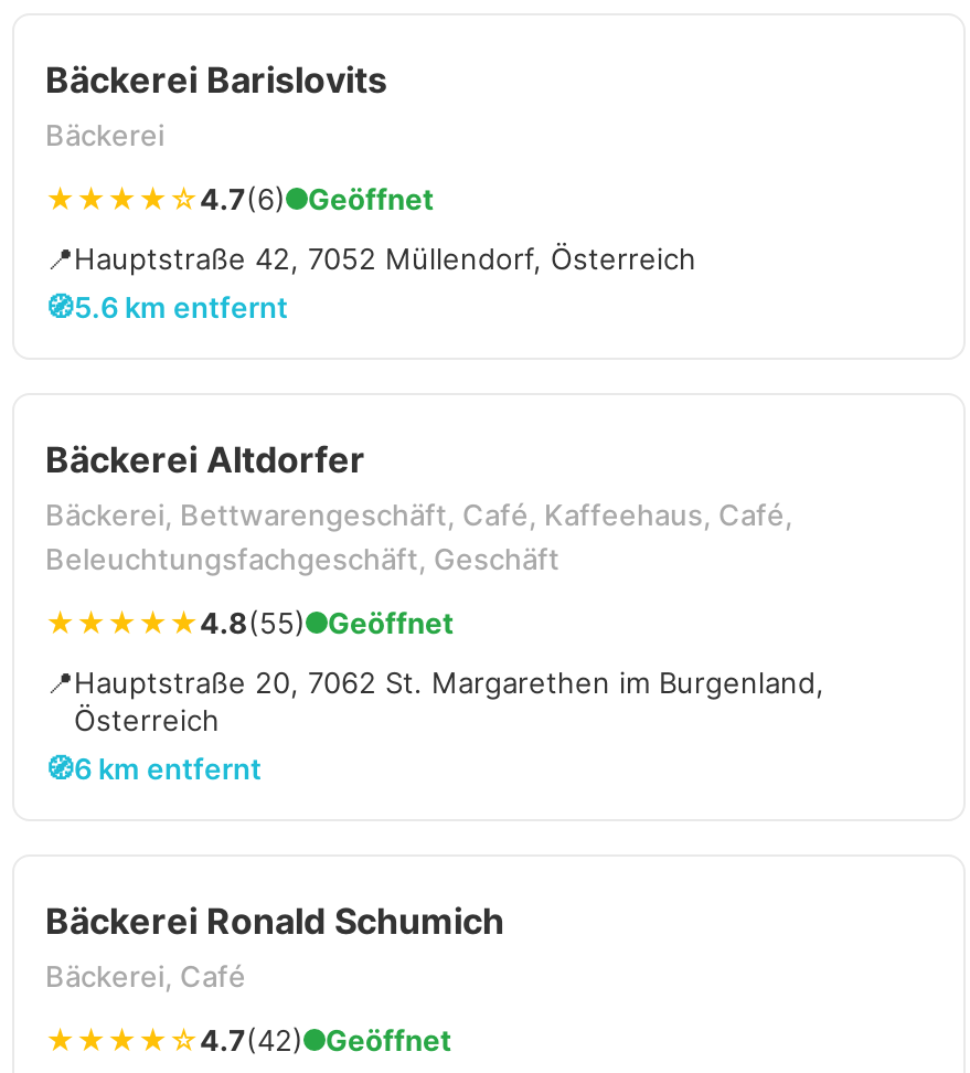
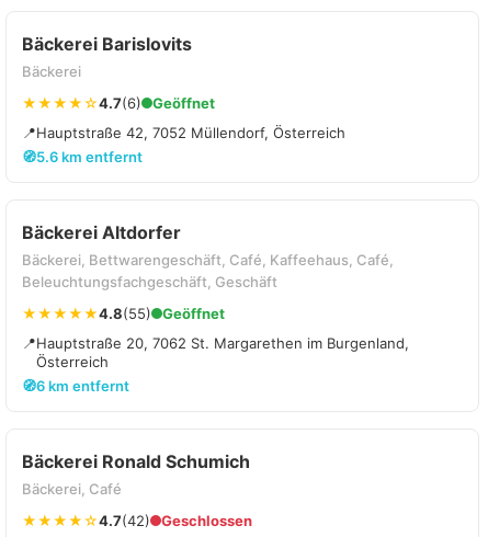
- Geöffnet
+ Geschlossen
